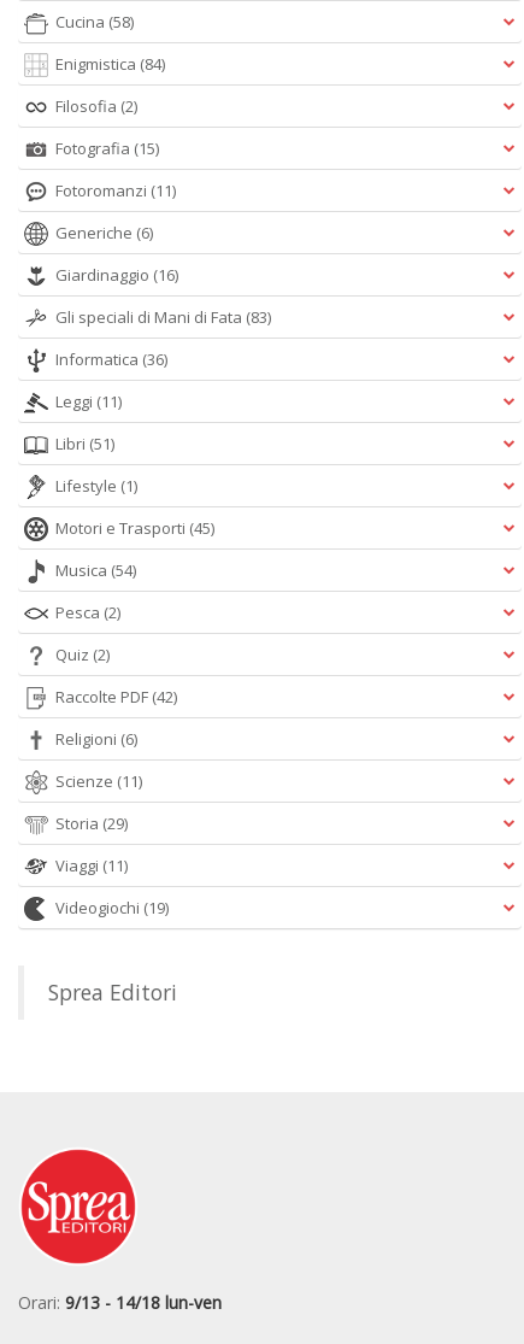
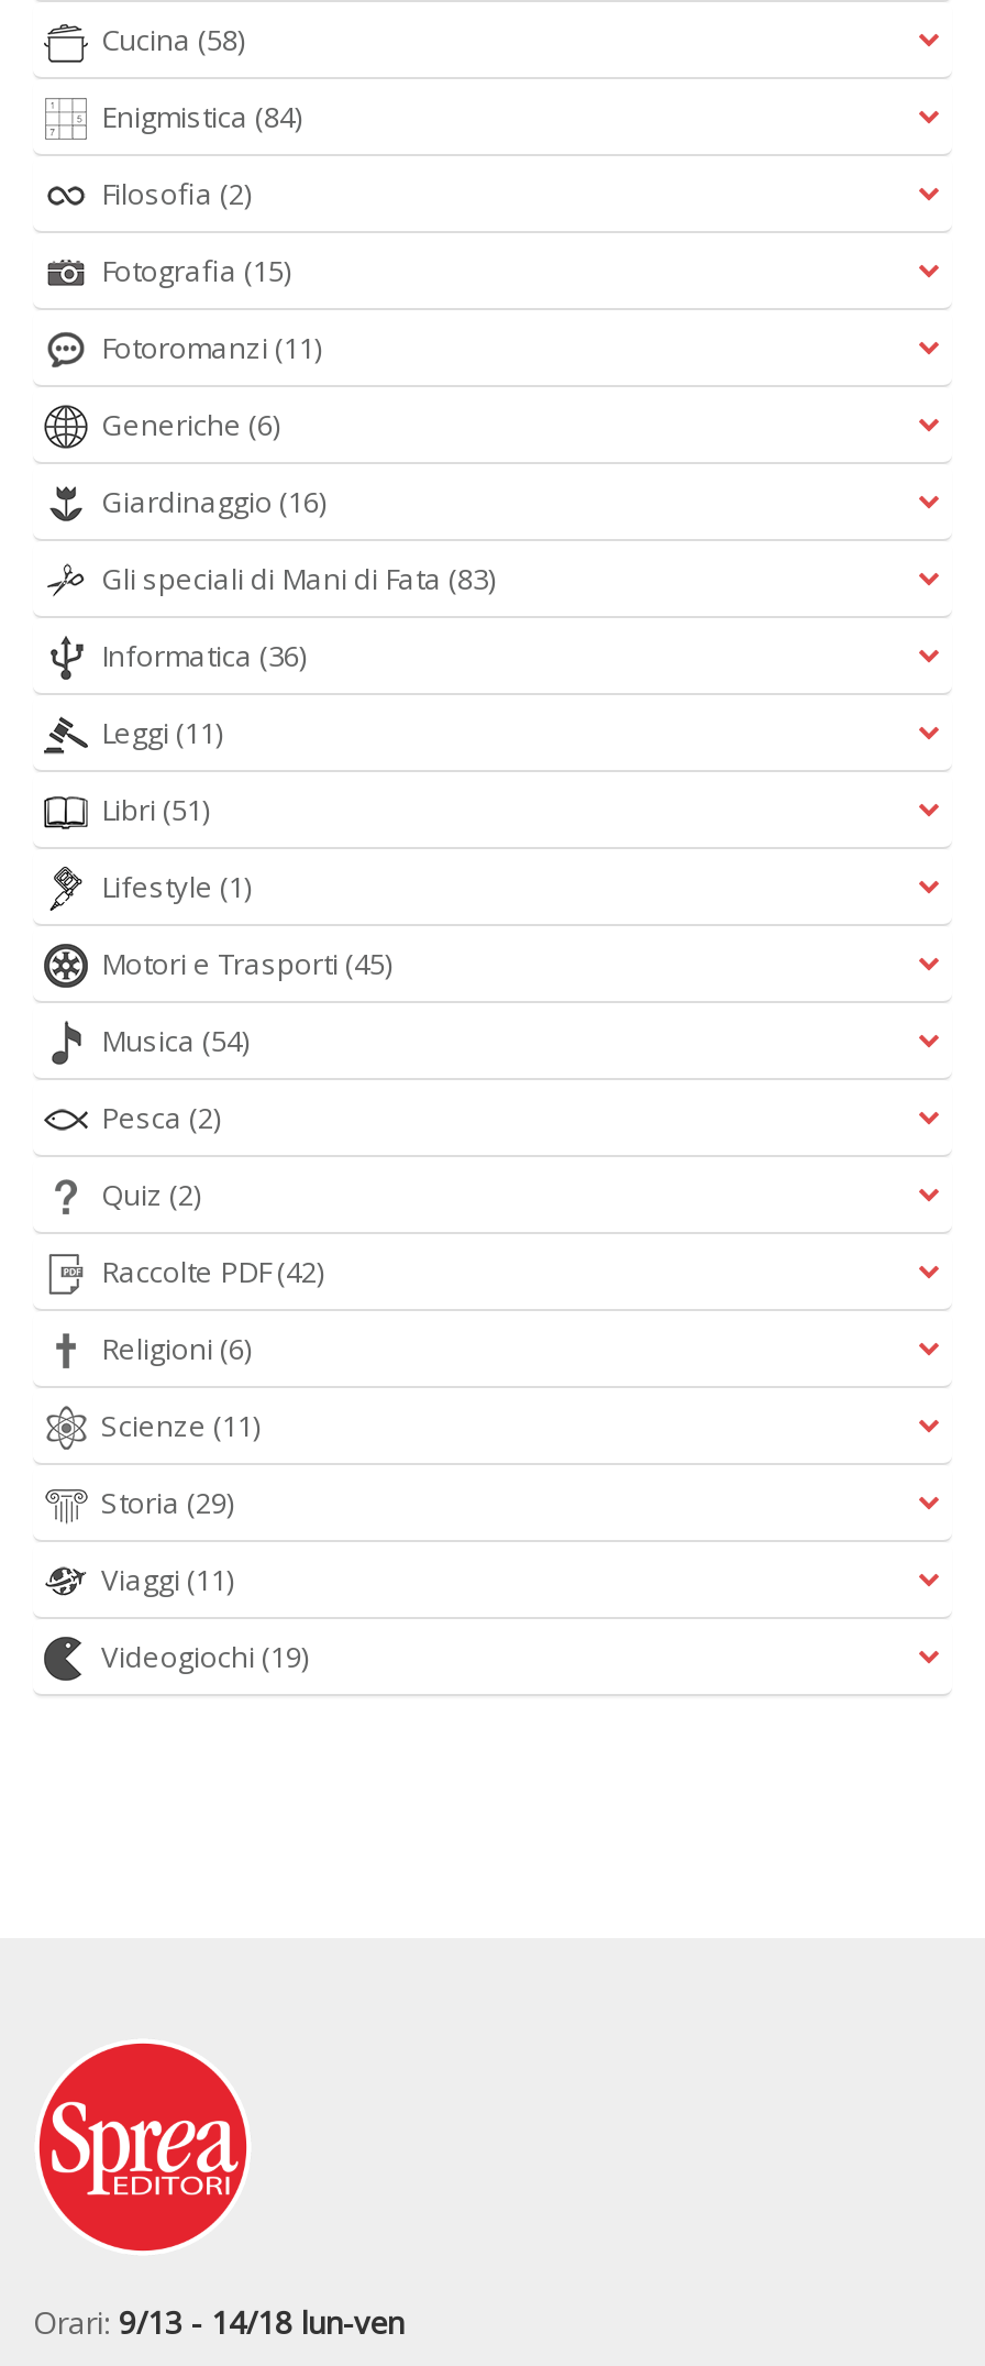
- Sprea Editori
